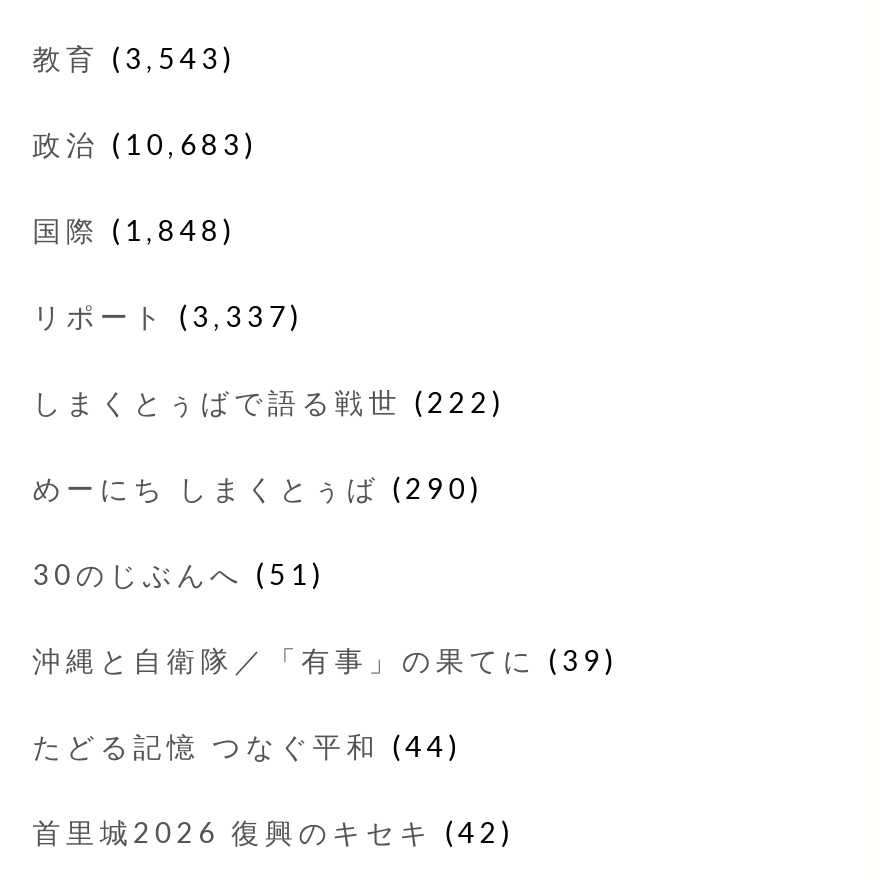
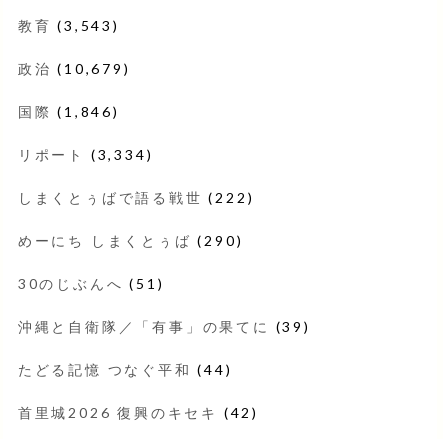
- 政治(10,683)
+ 政治(10,679)

- 国際(1,848)
+ 国際(1,846)

- リポート(3,337)
+ リポート(3,334)
